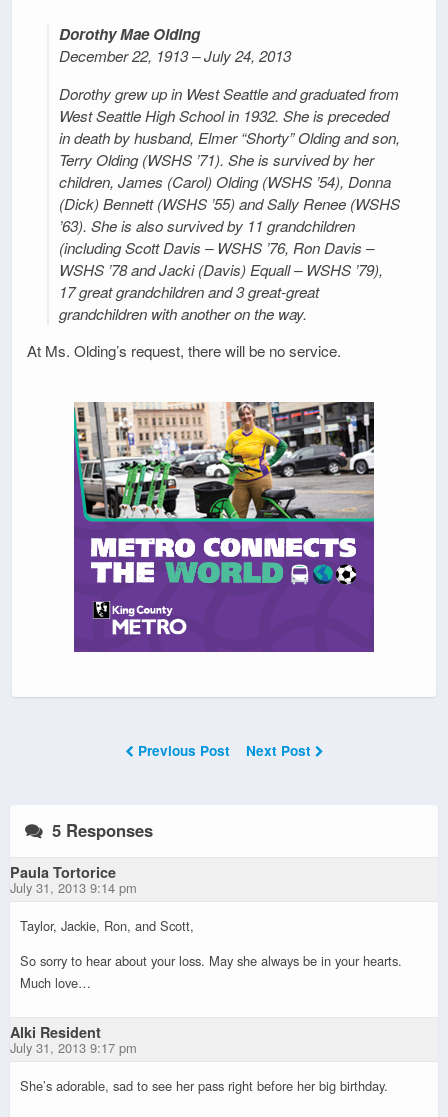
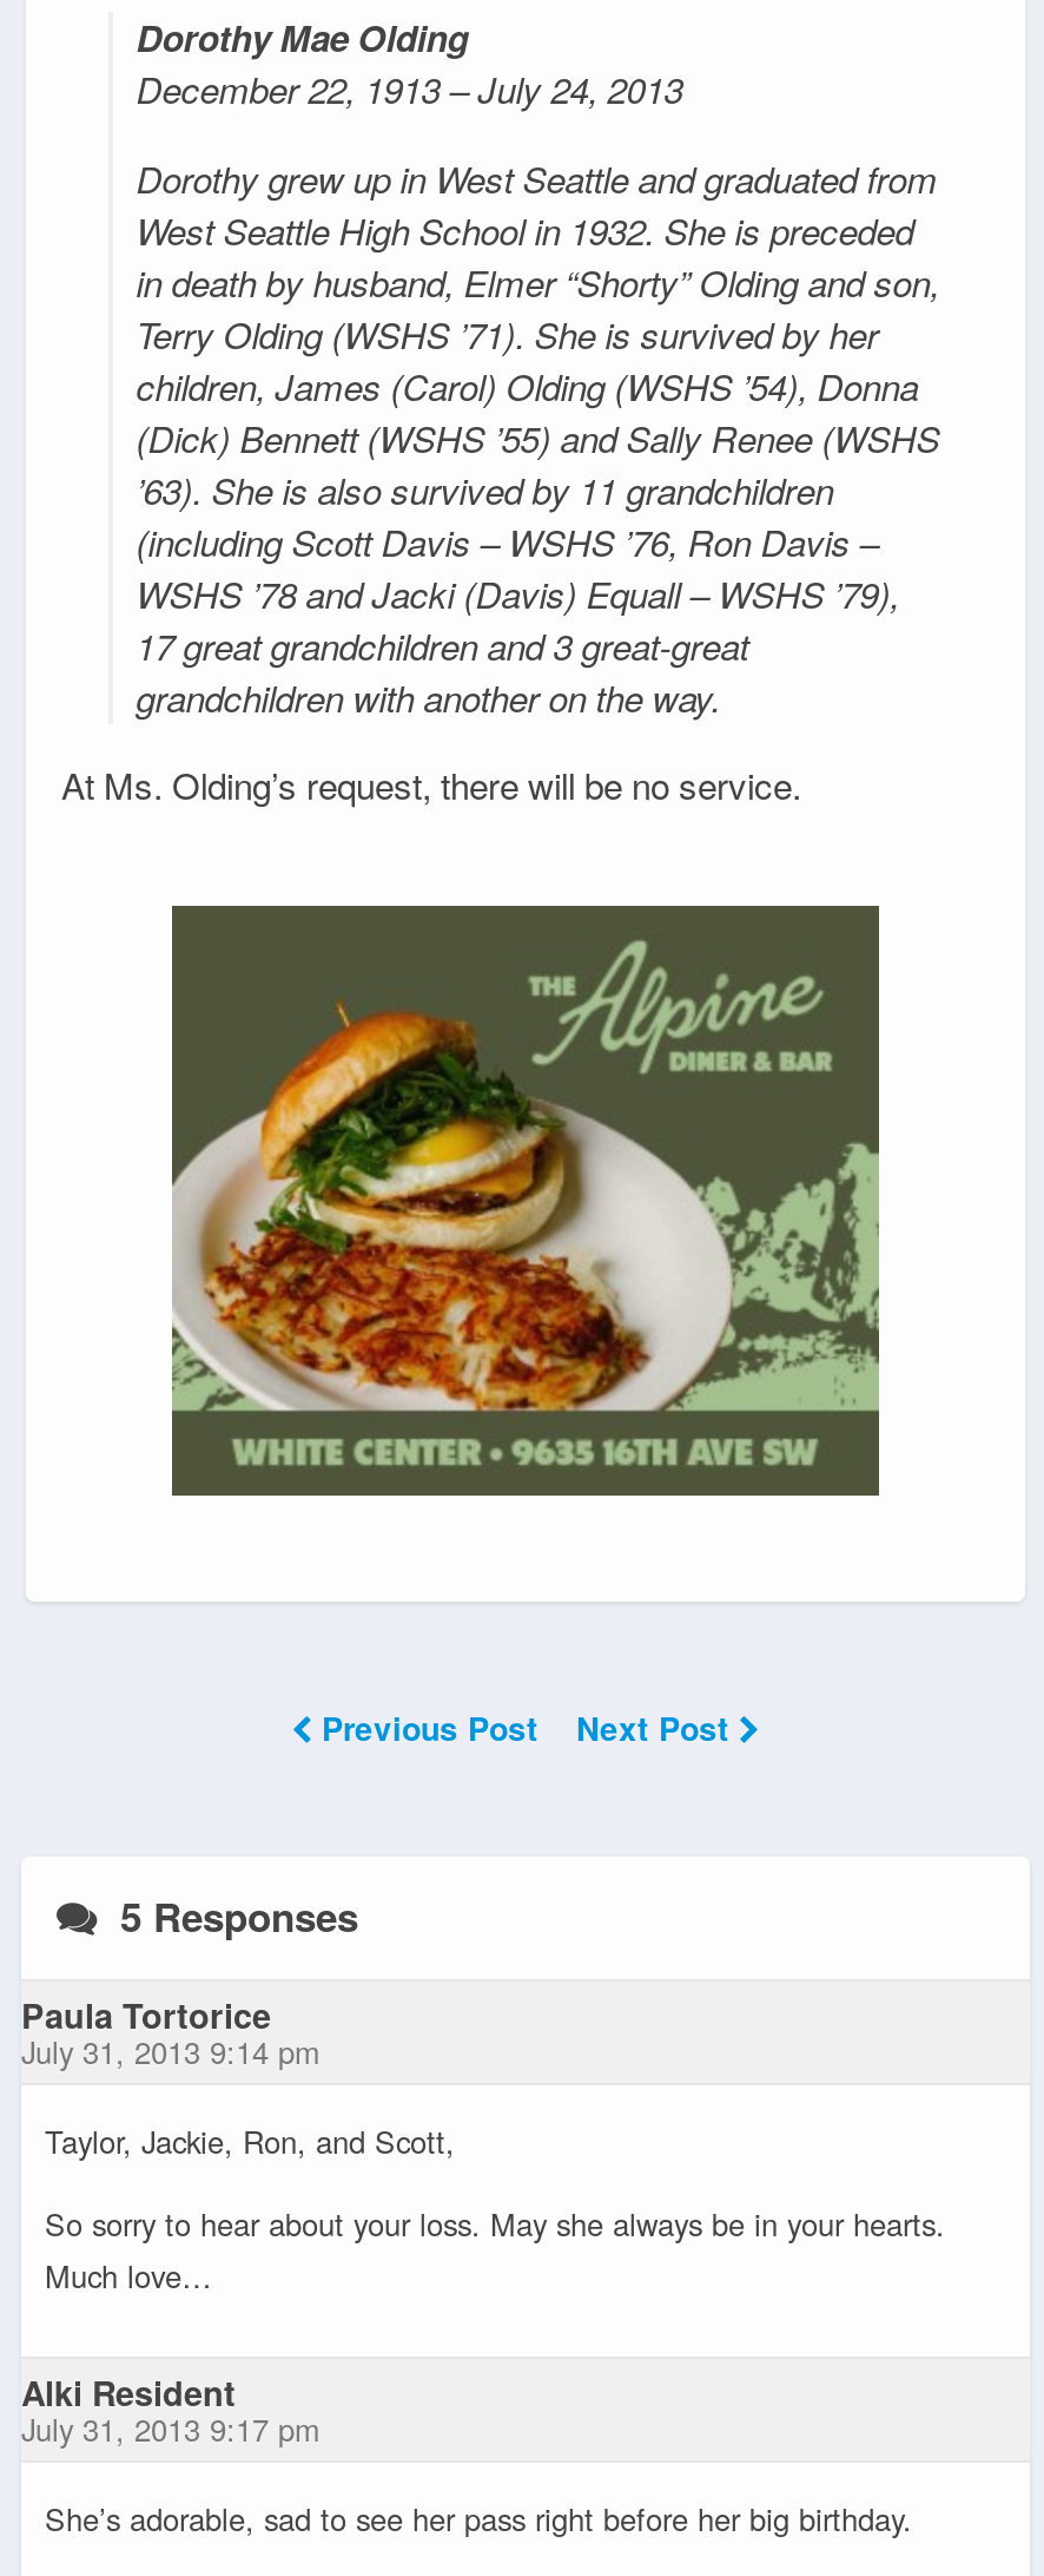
- [image]
+ [image]
